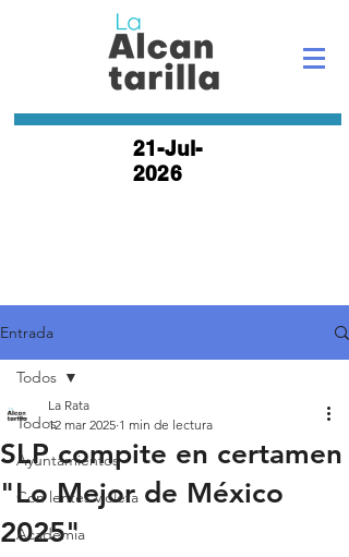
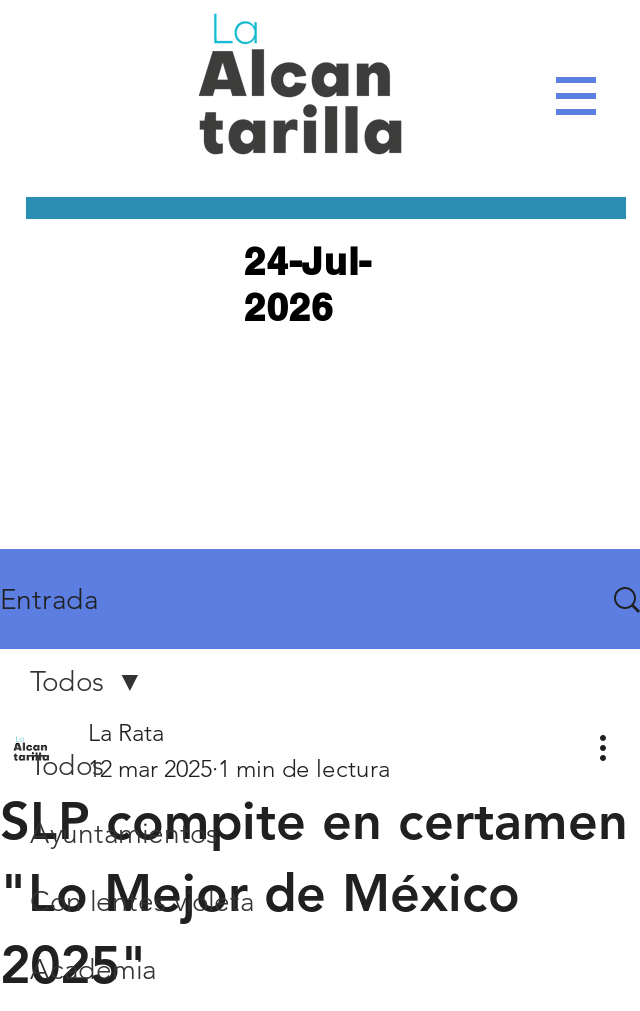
- 21-Jul-
+ 24-Jul-
